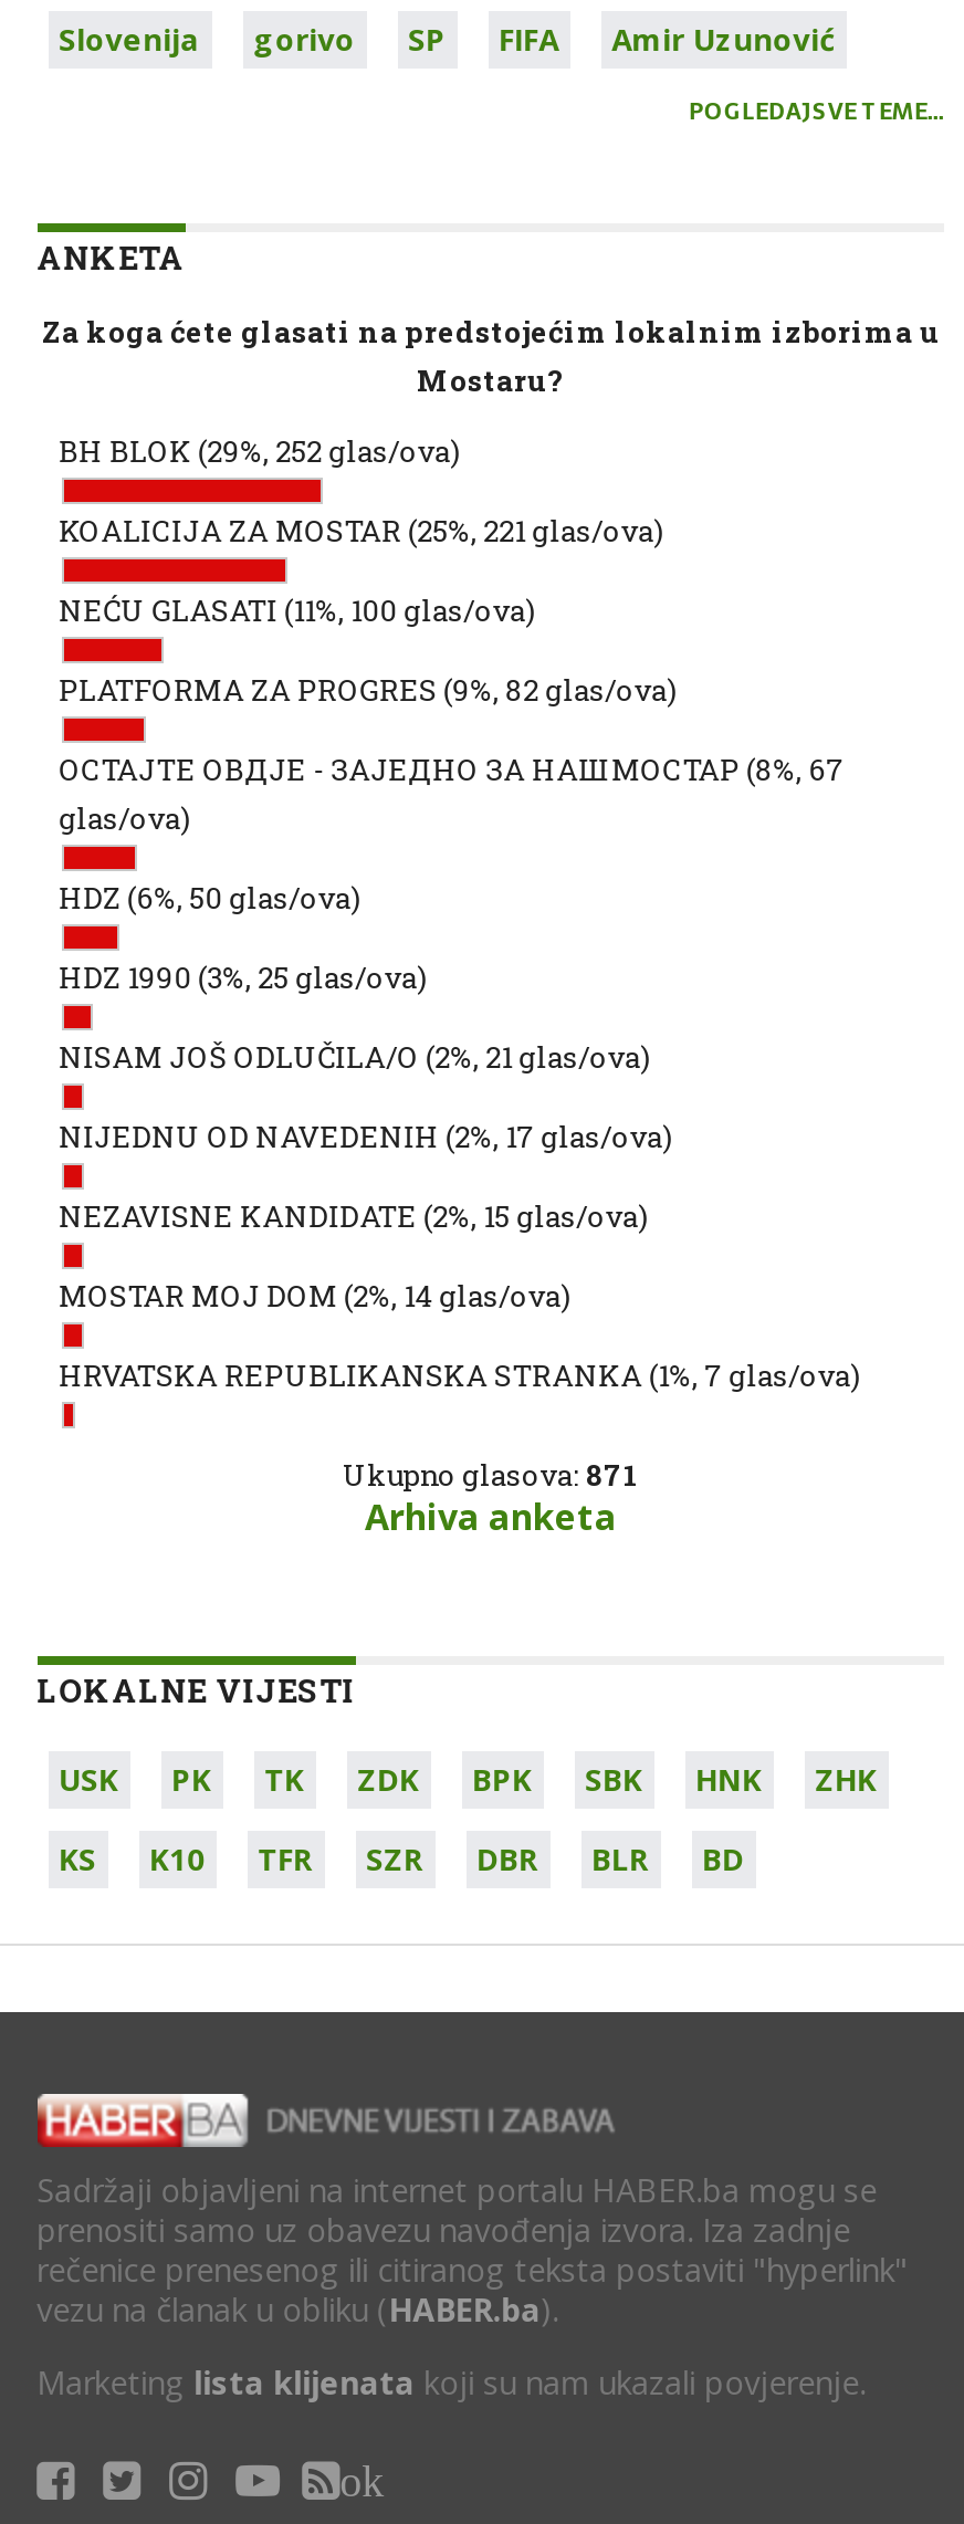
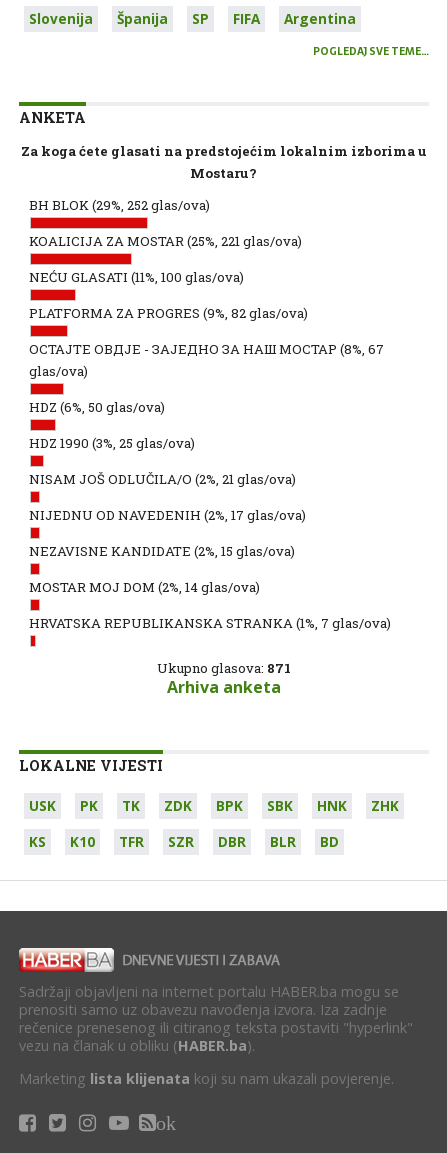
- gorivo
+ Španija

- Amir Uzunović
+ Argentina
